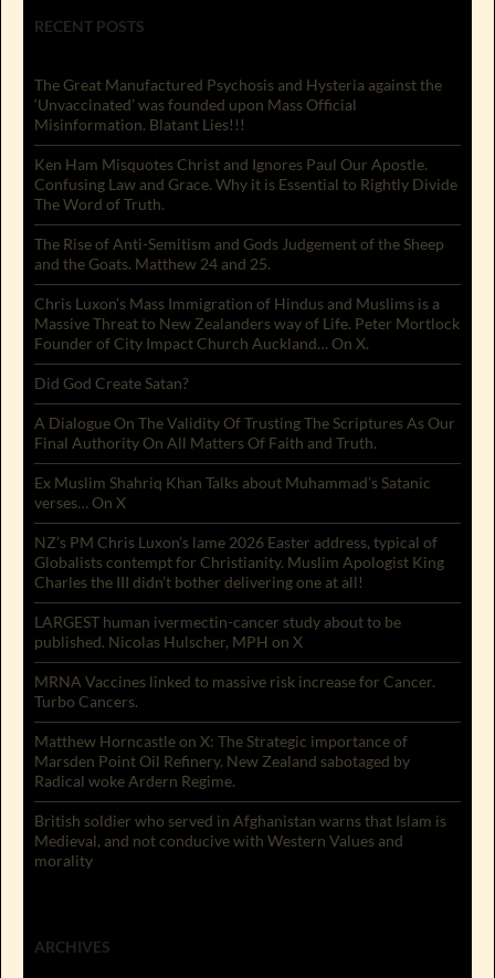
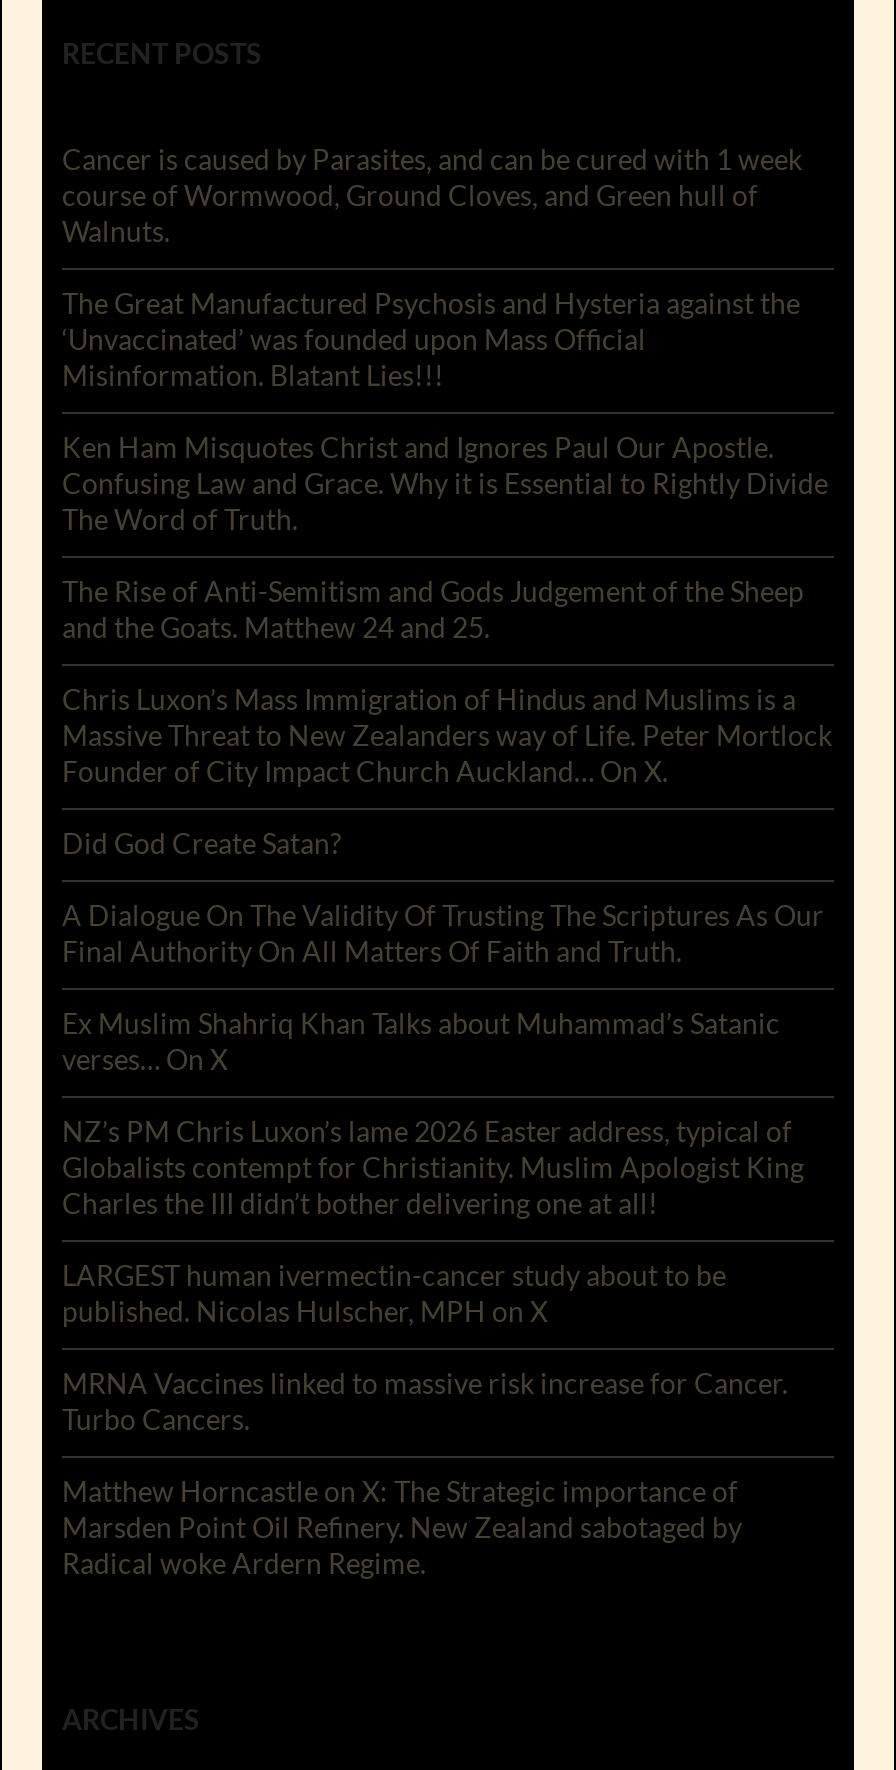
+ Cancer is caused by Parasites, and can be cured with 1 week
+ course of Wormwood, Ground Cloves, and Green hull of
+ Walnuts.

moved down: The Great Manufactured Psychosis and Hysteria against the | ‘Unvaccinated’ was founded upon Mass Official | Misinformation. Blatant Lies!!! | ... | Marsden Point Oil Refinery. New Zealand sabotaged by | Radical woke Ardern Regime.

- British soldier who served in Afghanistan warns that Islam is
- Medieval, and not conducive with Western Values and
- morality
